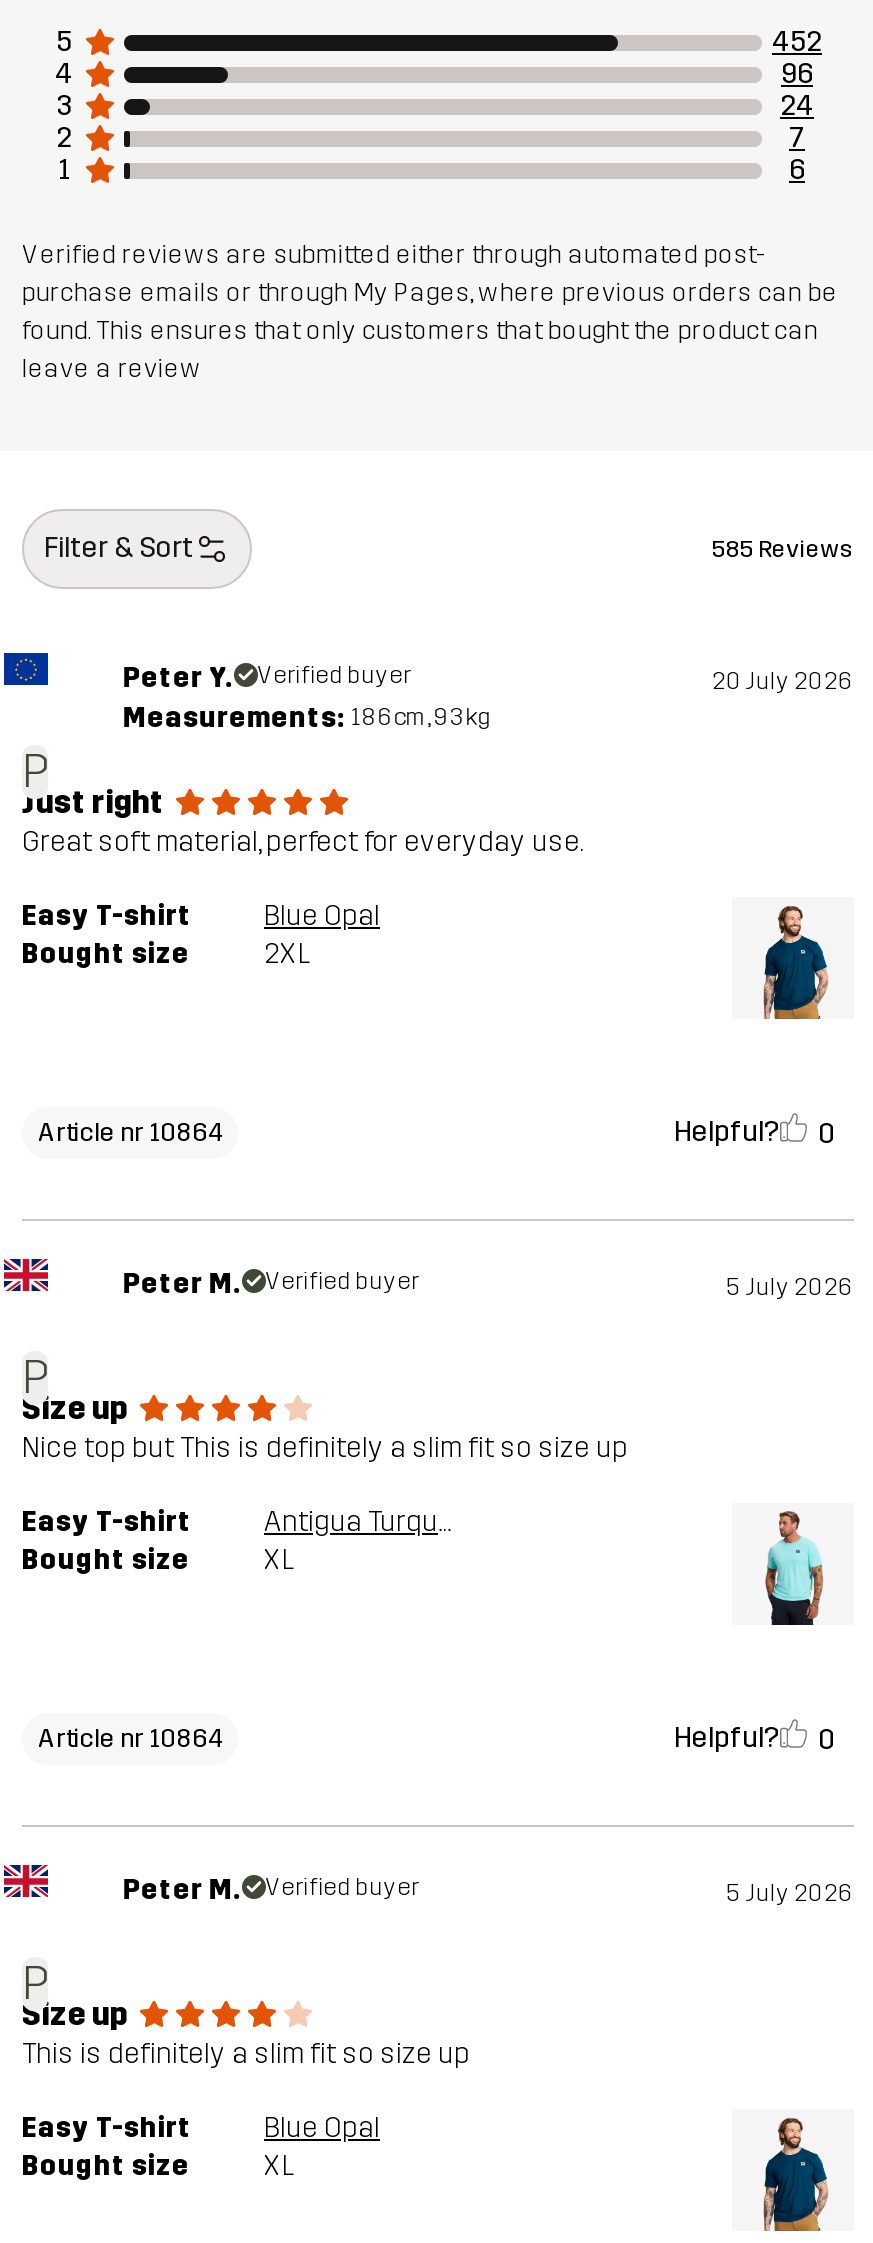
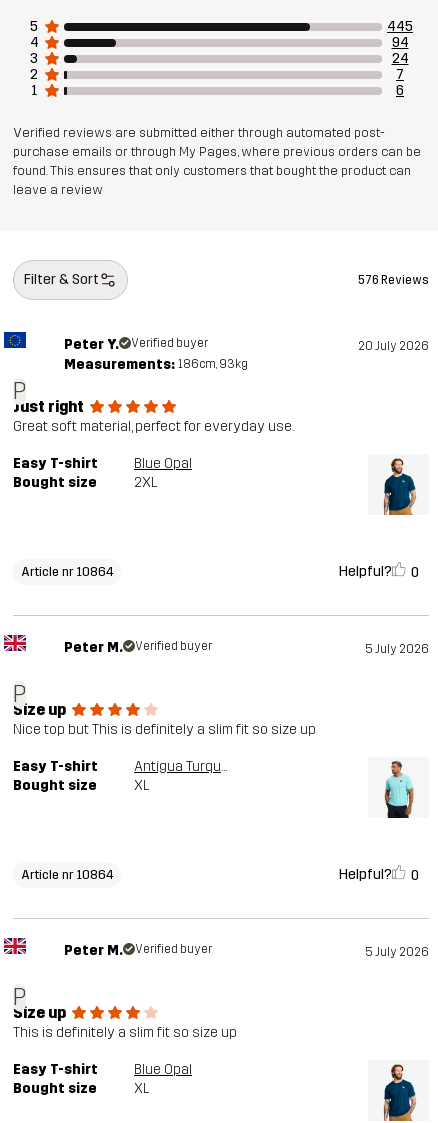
- 452
+ 445

- 96
+ 94

- 585 Reviews
+ 576 Reviews
